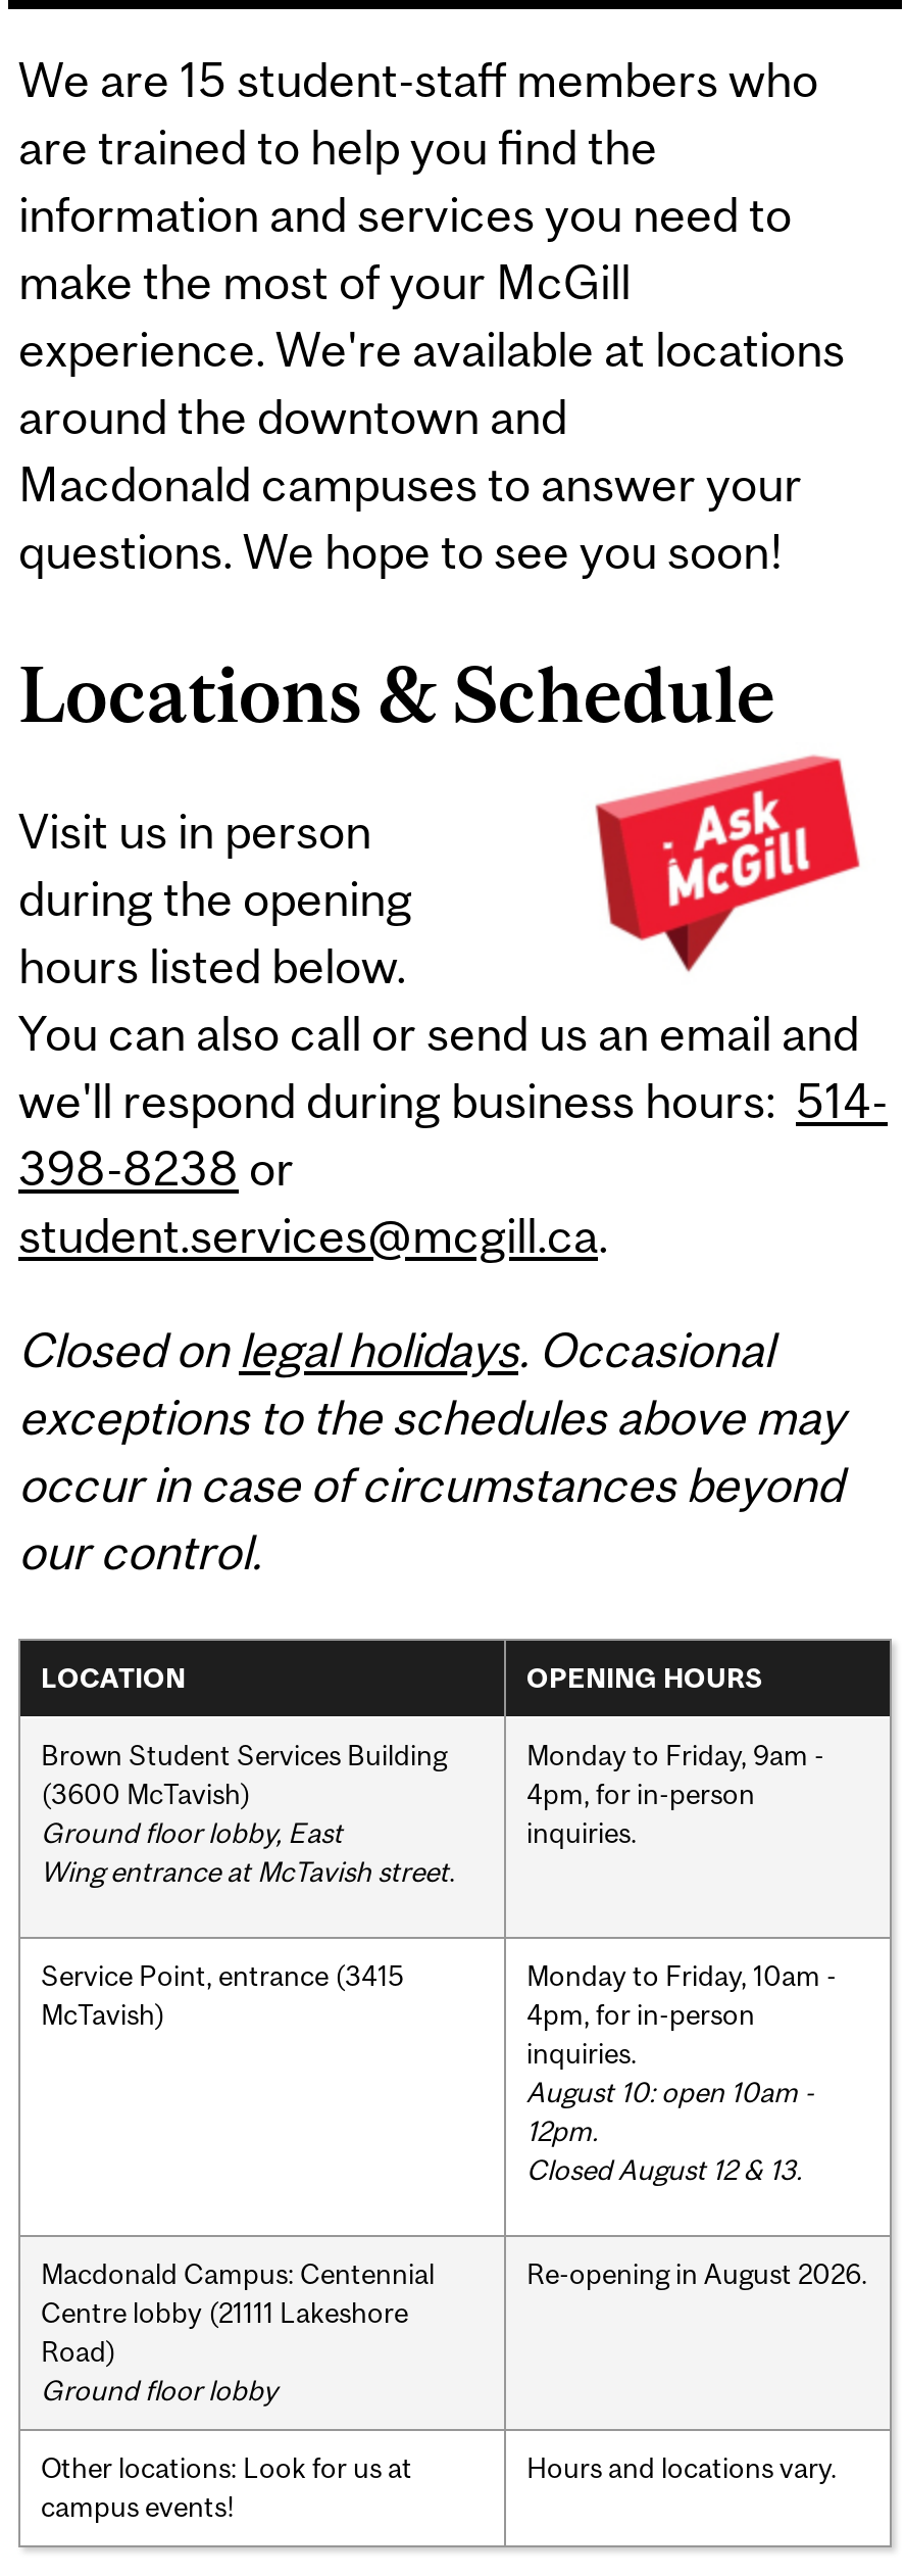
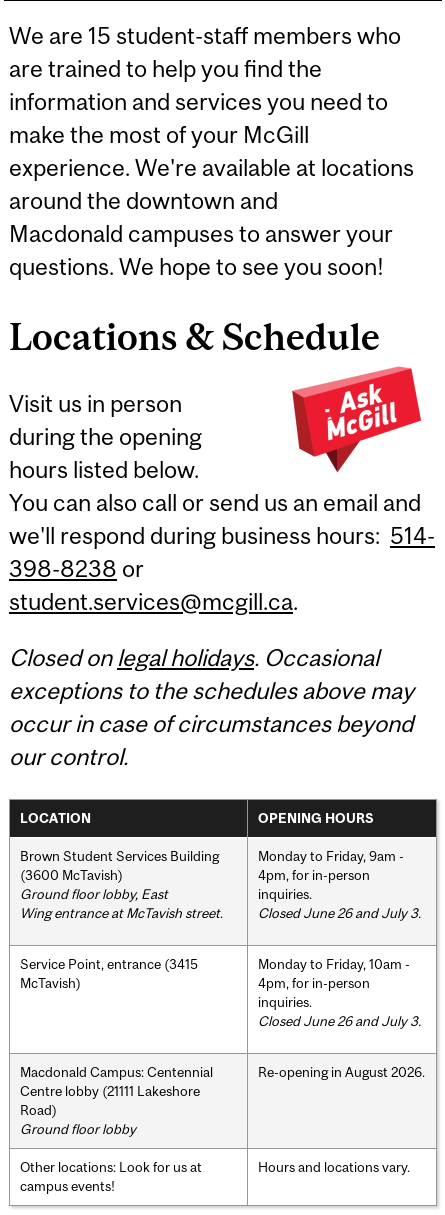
+ Closed June 26 and July 3.

- August 10: open 10am -
- 12pm.
- Closed August 12 & 13.
+ Closed June 26 and July 3.
